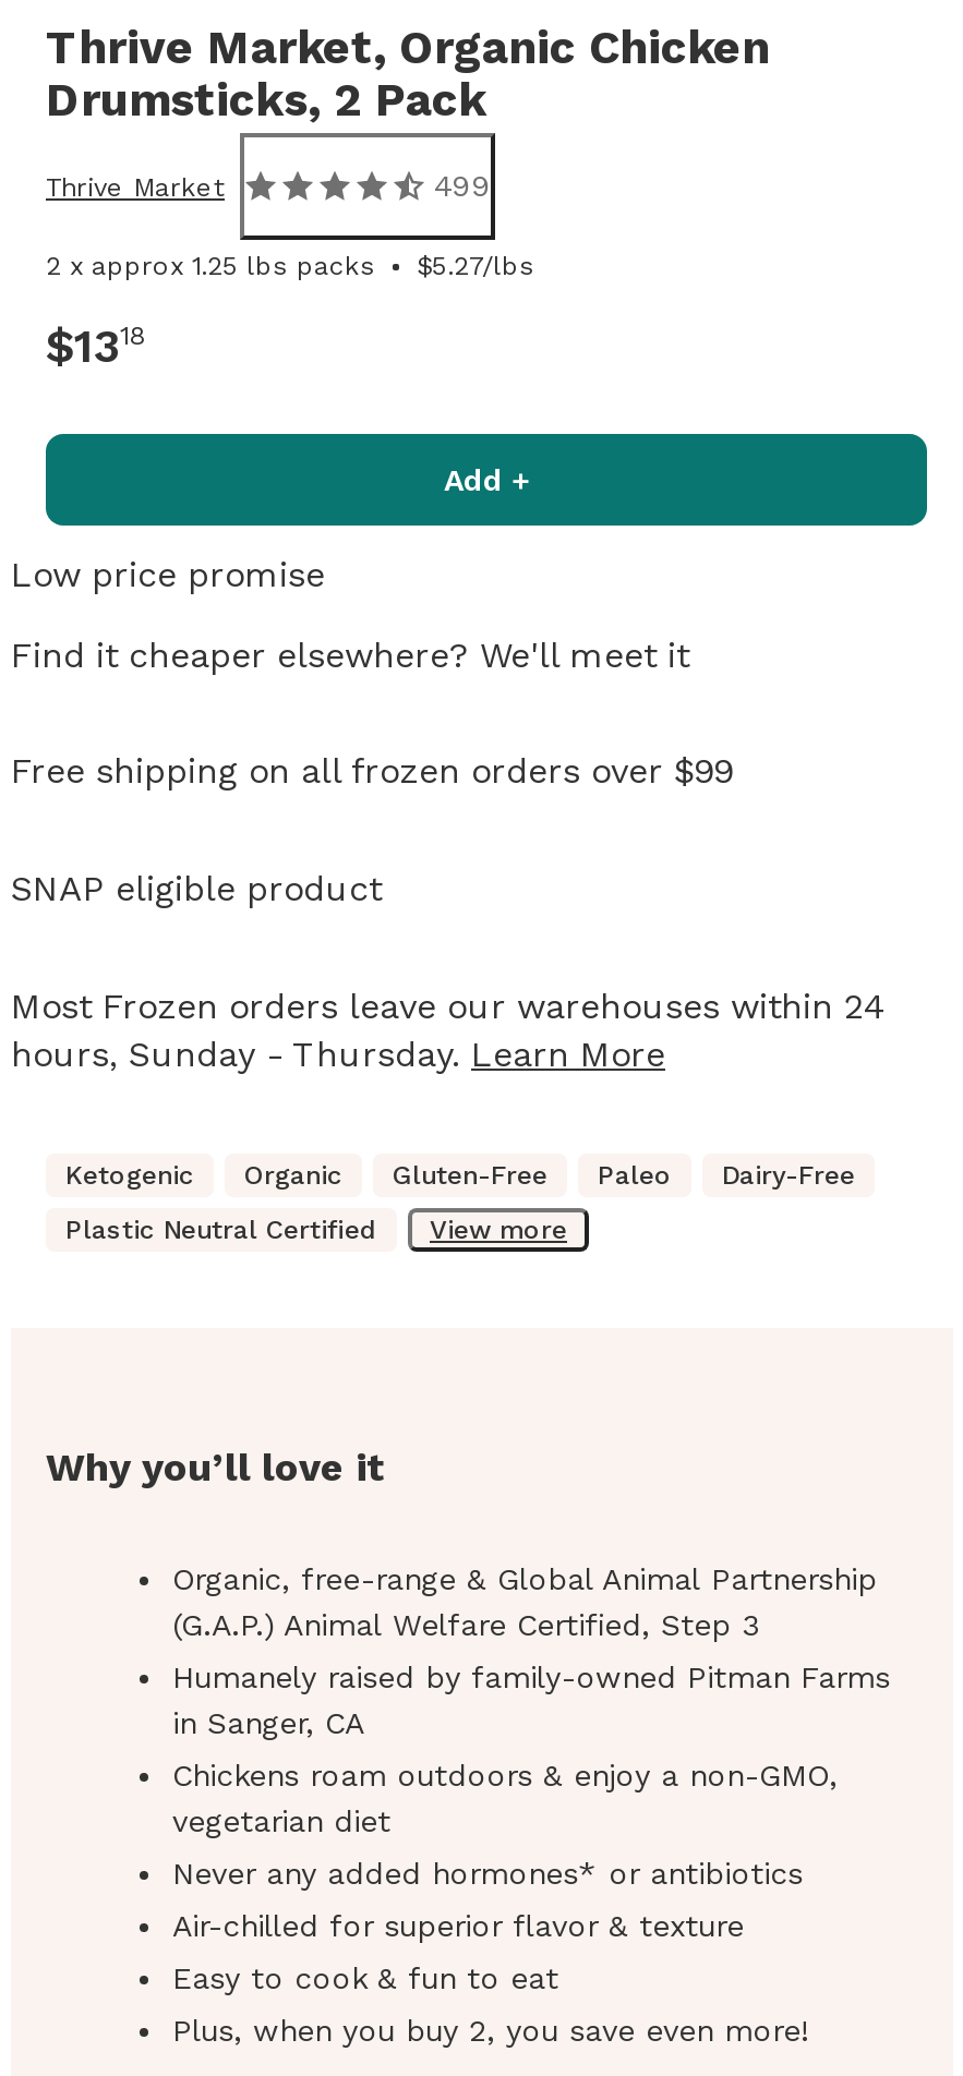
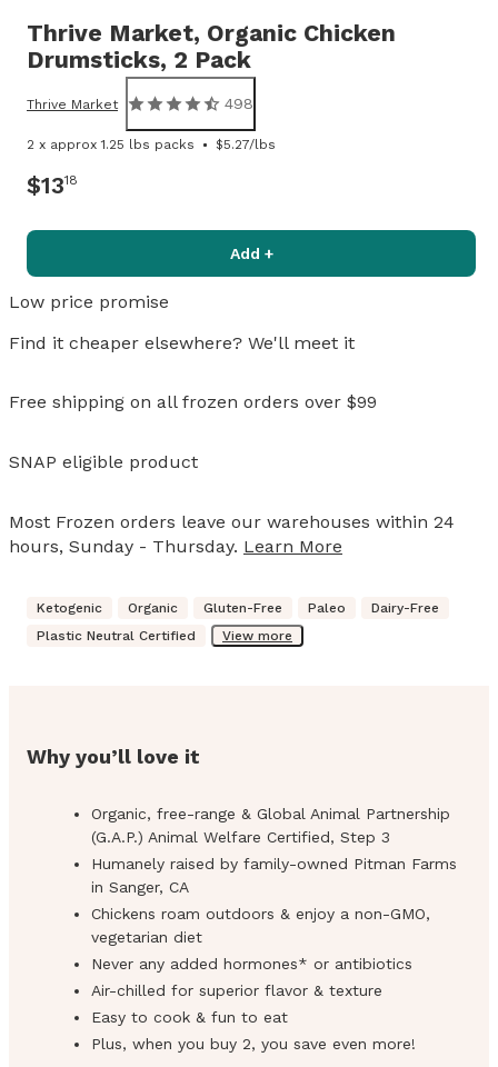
- 499
+ 498
